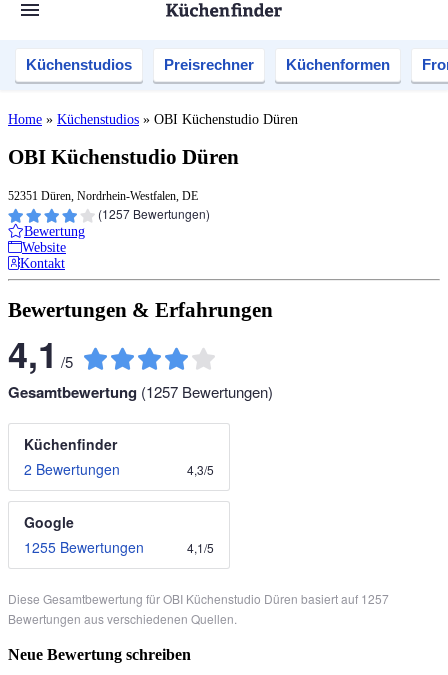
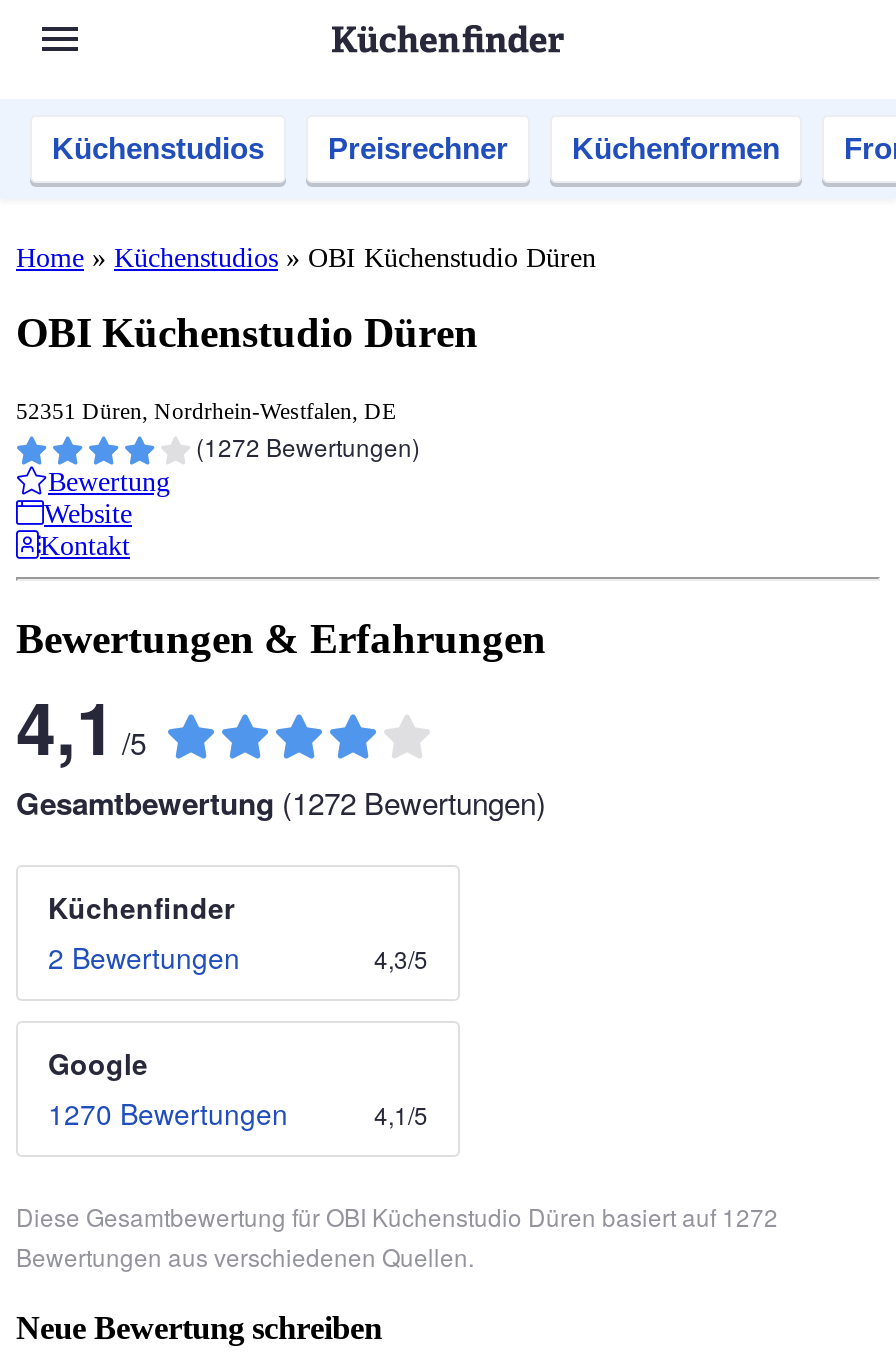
- (1257 Bewertungen)
+ (1272 Bewertungen)

- Gesamtbewertung (1257 Bewertungen)
+ Gesamtbewertung (1272 Bewertungen)

- 1255 Bewertungen
+ 1270 Bewertungen

- Diese Gesamtbewertung für OBI Küchenstudio Düren basiert auf 1257
+ Diese Gesamtbewertung für OBI Küchenstudio Düren basiert auf 1272
